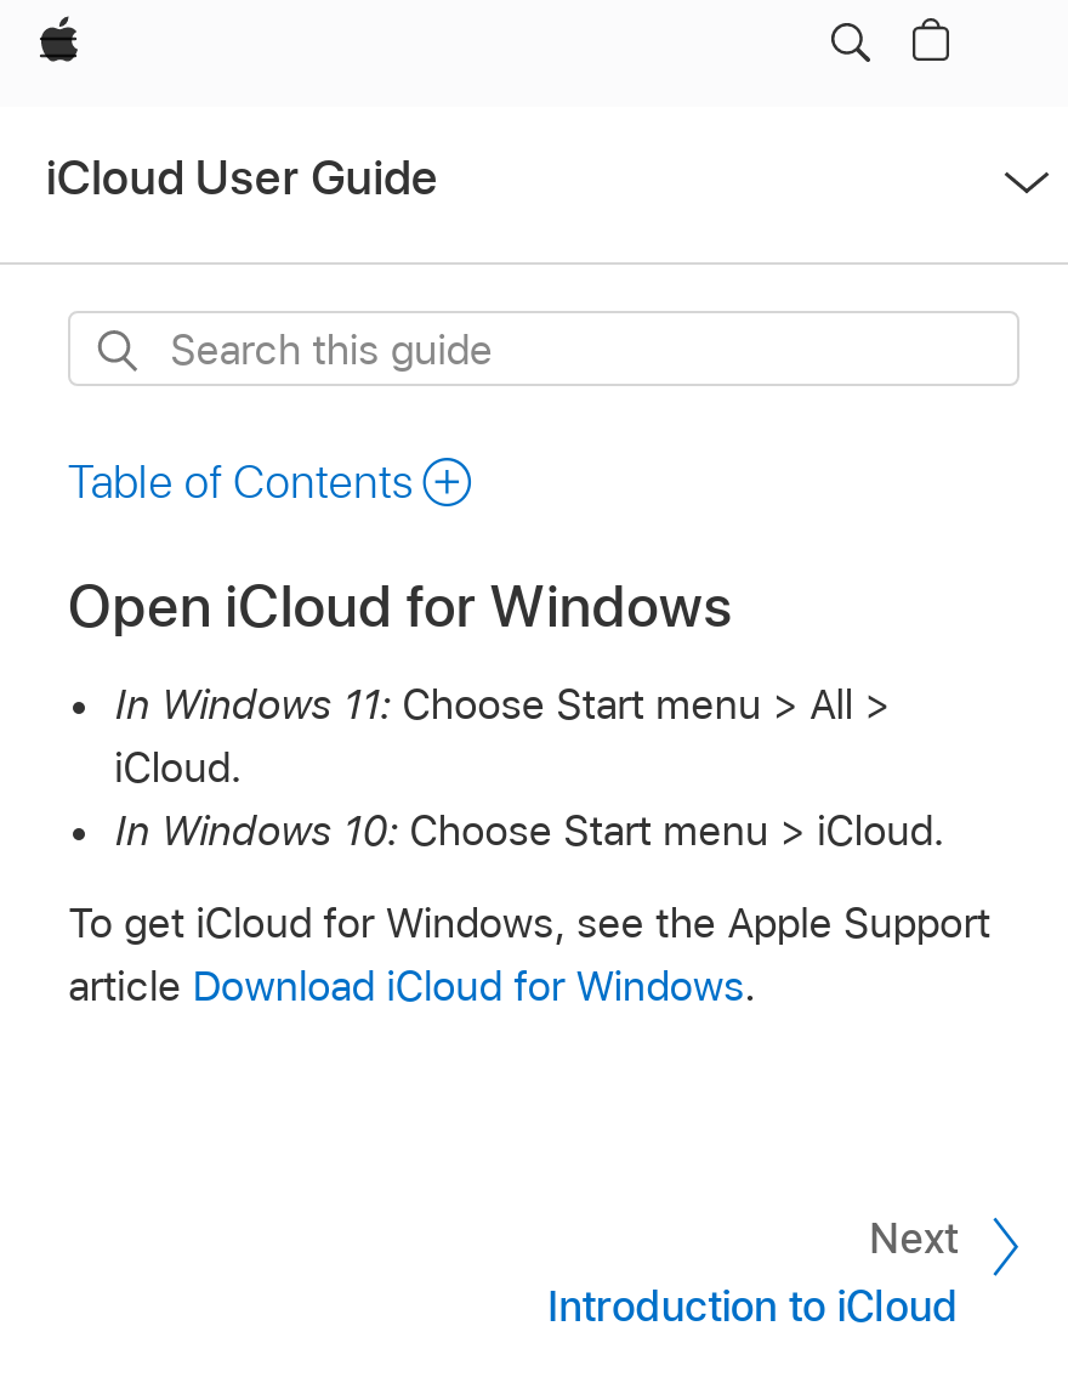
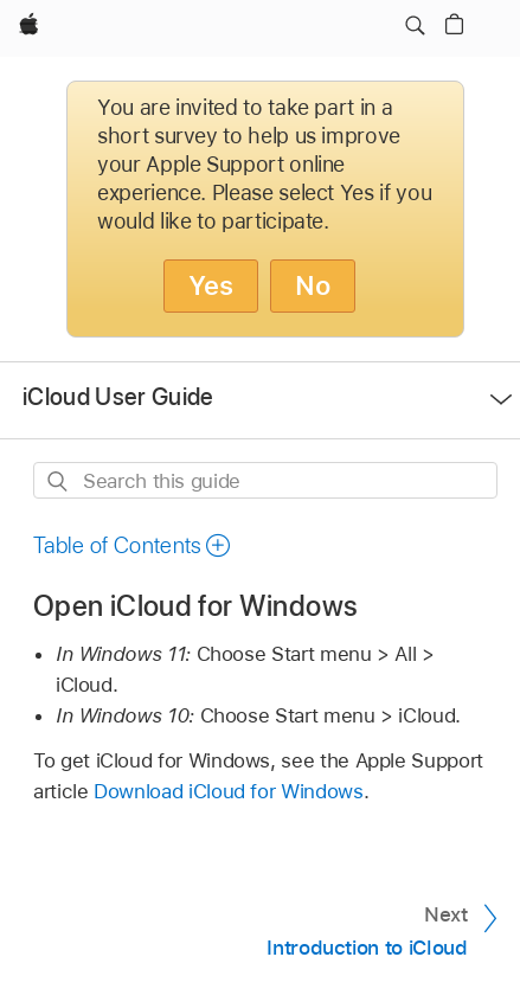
+ [image]
+ You are invited to take part in a
+ short survey to help us improve
+ your Apple Support online
+ experience. Please select Yes if you
+ would like to participate.
+ Yes
+ No
